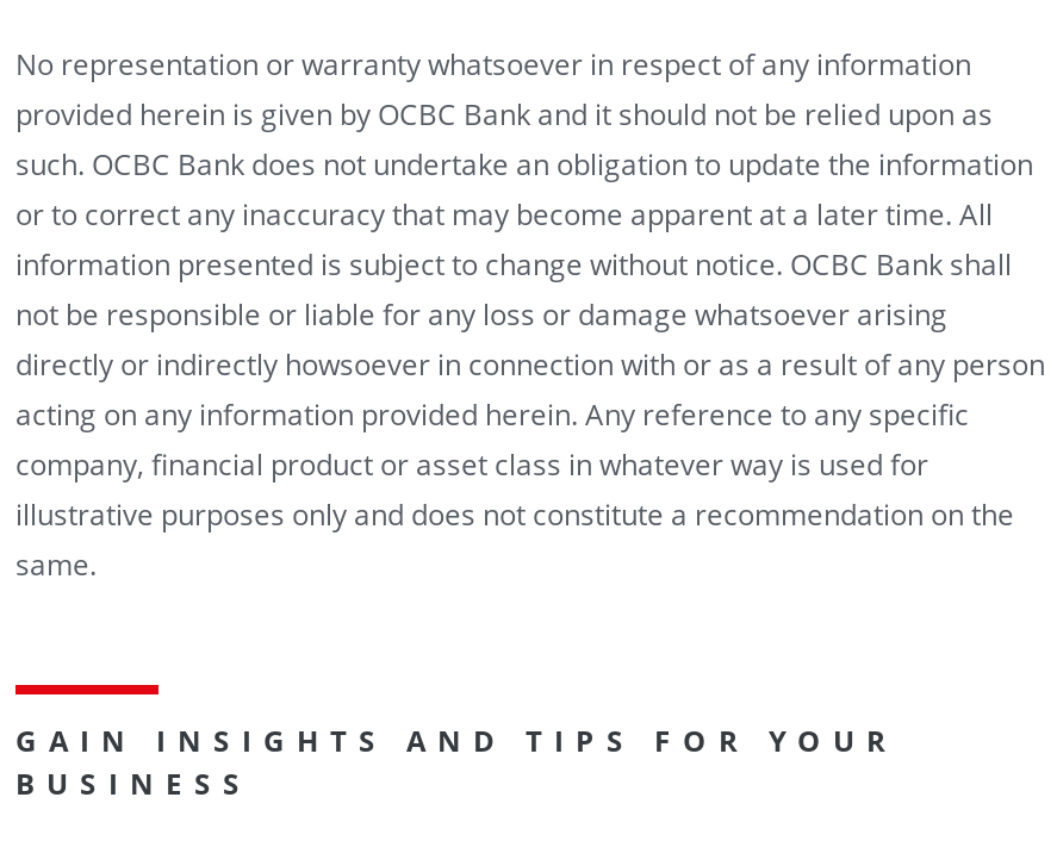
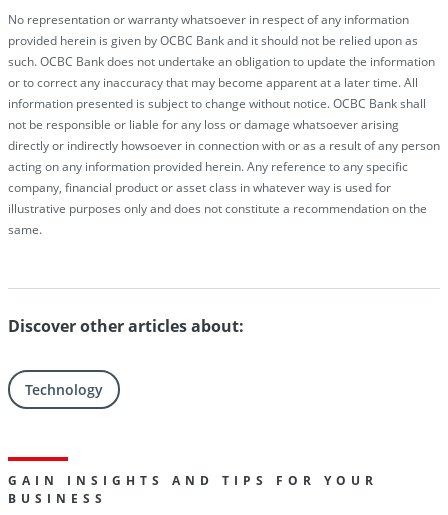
+ Discover other articles about:
+ Technology
